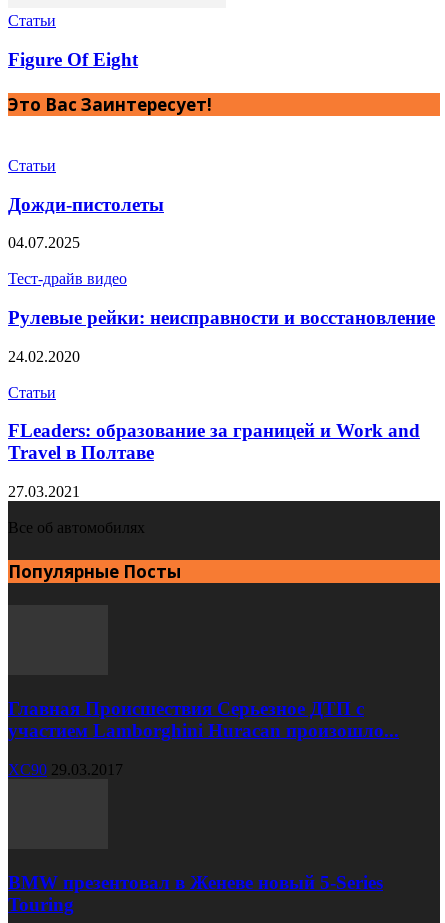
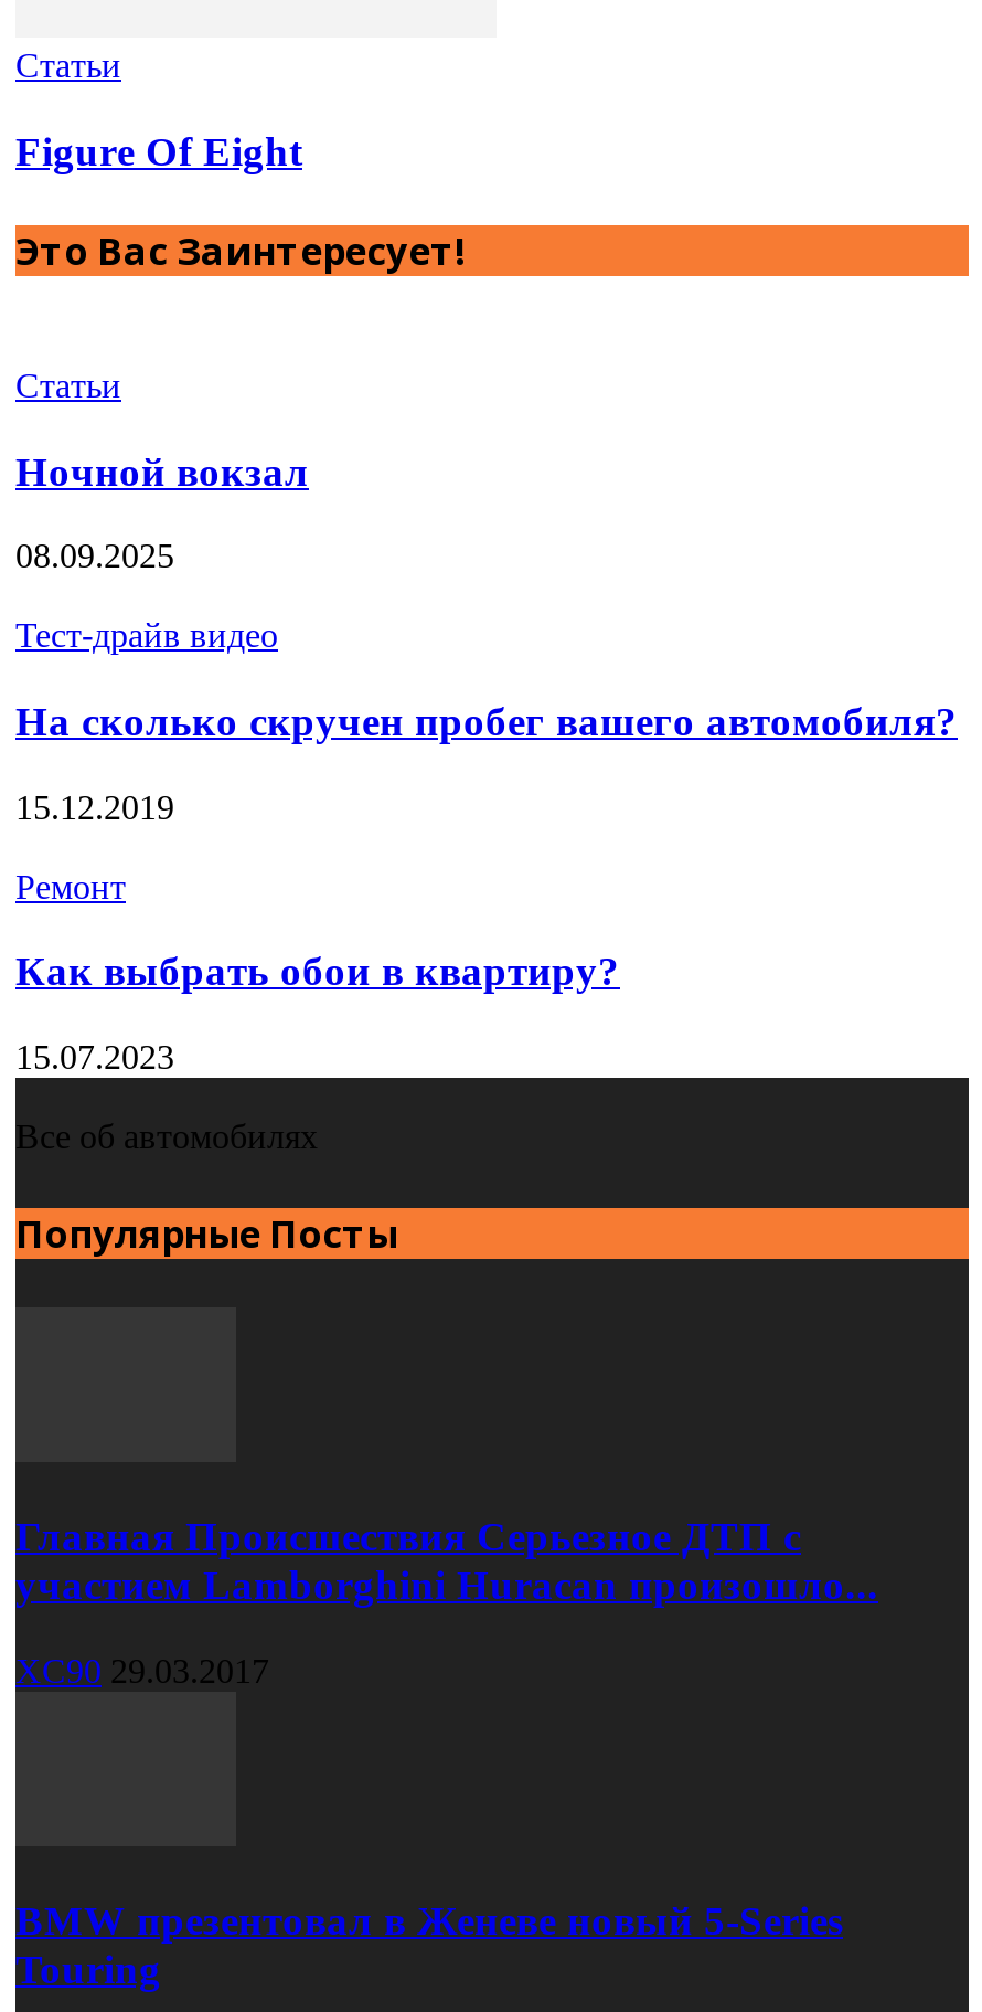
- Дожди-пистолеты
+ Ночной вокзал

- 04.07.2025
+ 08.09.2025

- Рулевые рейки: неисправности и восстановление
+ На сколько скручен пробег вашего автомобиля?

- 24.02.2020
+ 15.12.2019

- Статьи
+ Ремонт

- FLeaders: образование за границей и Work and
- Travel в Полтаве
+ Как выбрать обои в квартиру?

- 27.03.2021
+ 15.07.2023
